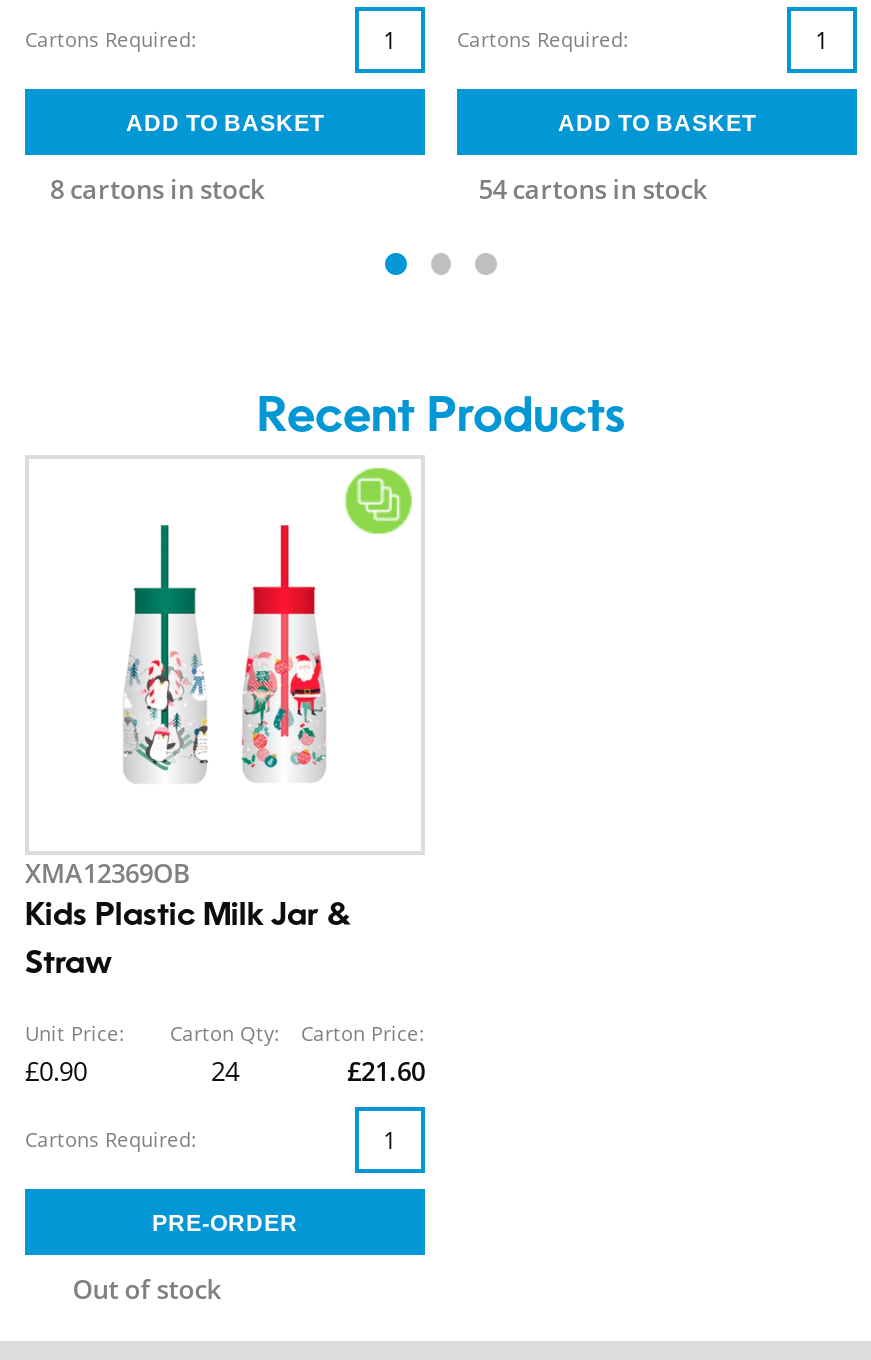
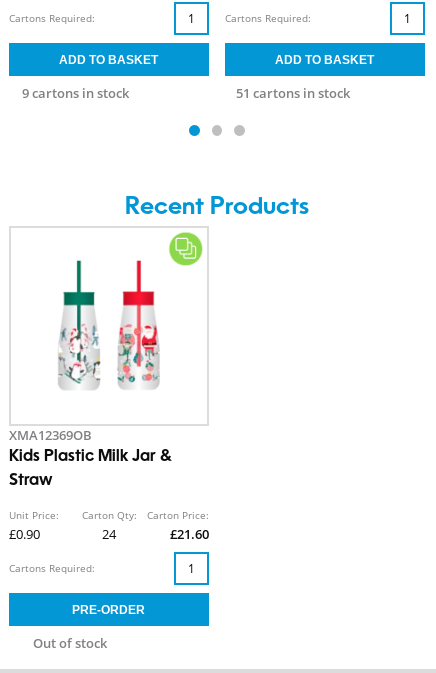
- 8 cartons in stock
+ 9 cartons in stock

- 54 cartons in stock
+ 51 cartons in stock
